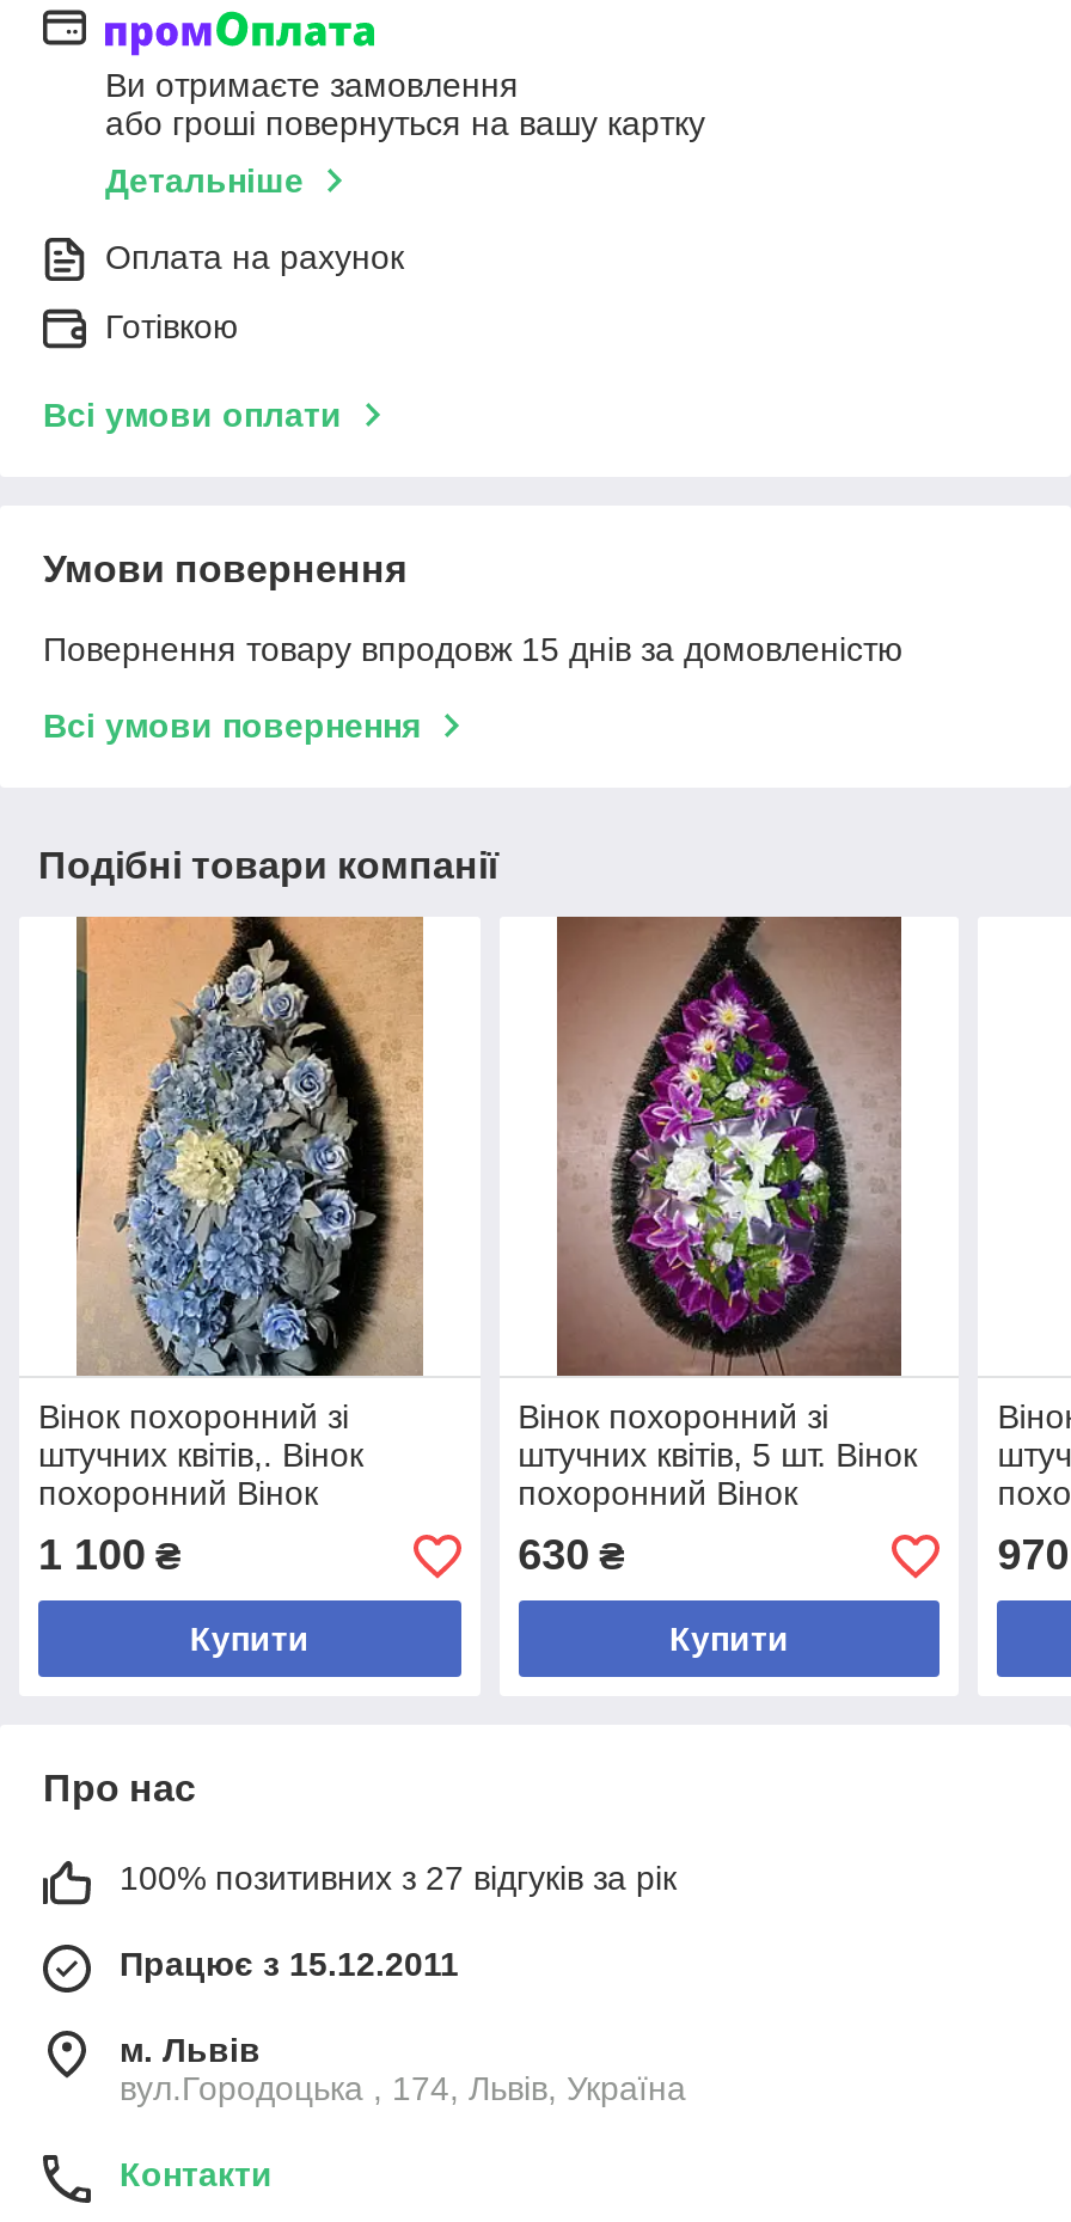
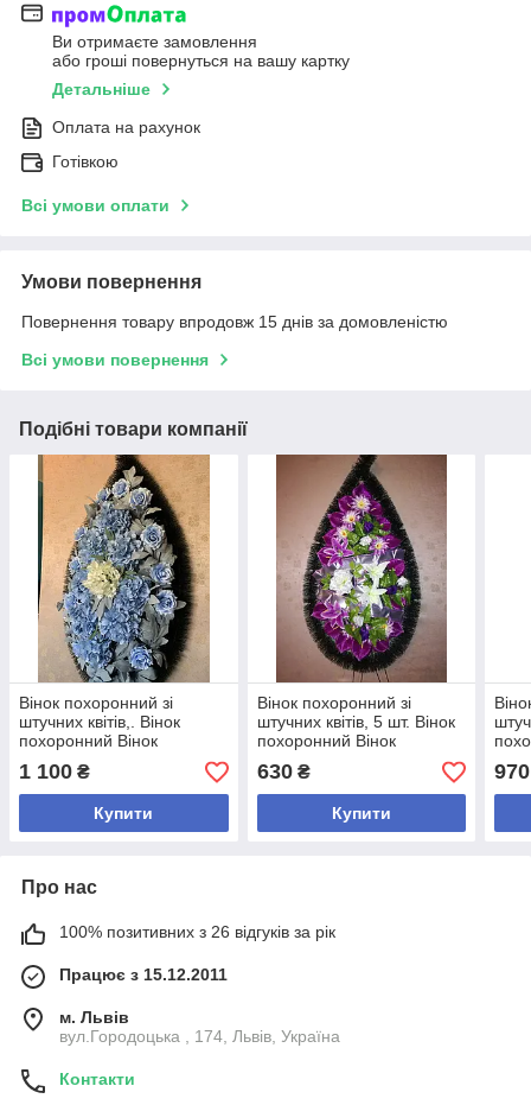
- 100% позитивних з 27 відгуків за рік
+ 100% позитивних з 26 відгуків за рік
